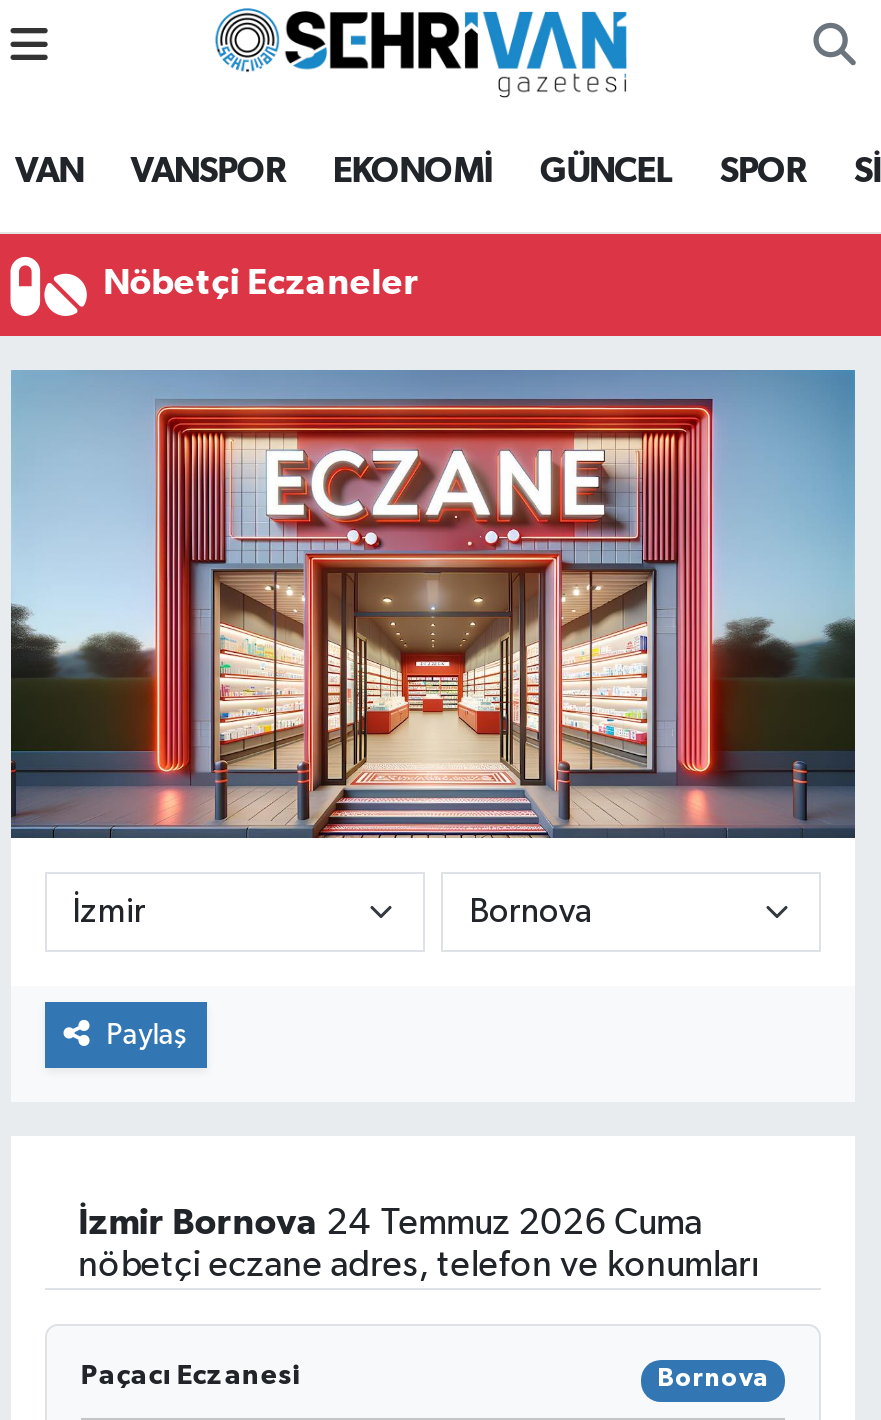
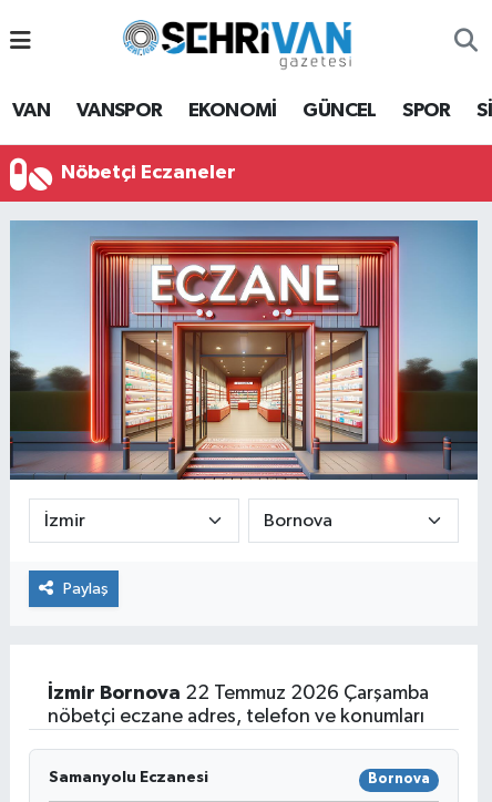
- İzmir Bornova 24 Temmuz 2026 Cuma
+ İzmir Bornova 22 Temmuz 2026 Çarşamba

- Paçacı Eczanesi
+ Samanyolu Eczanesi
